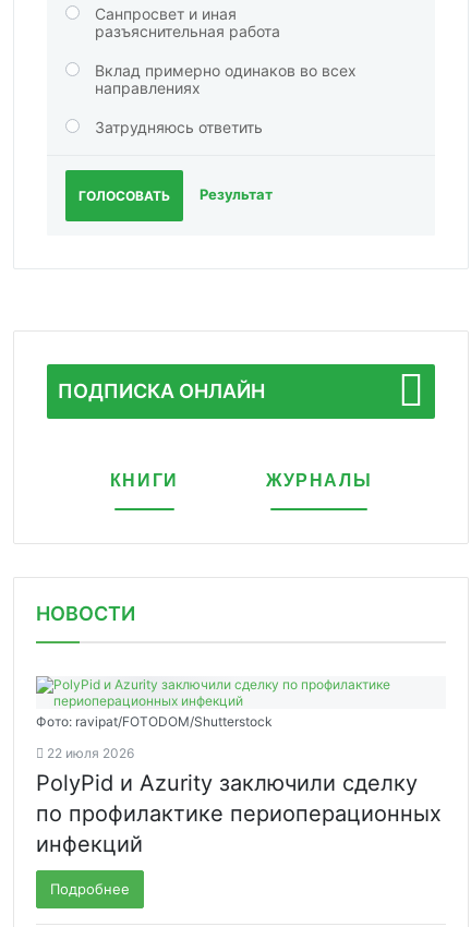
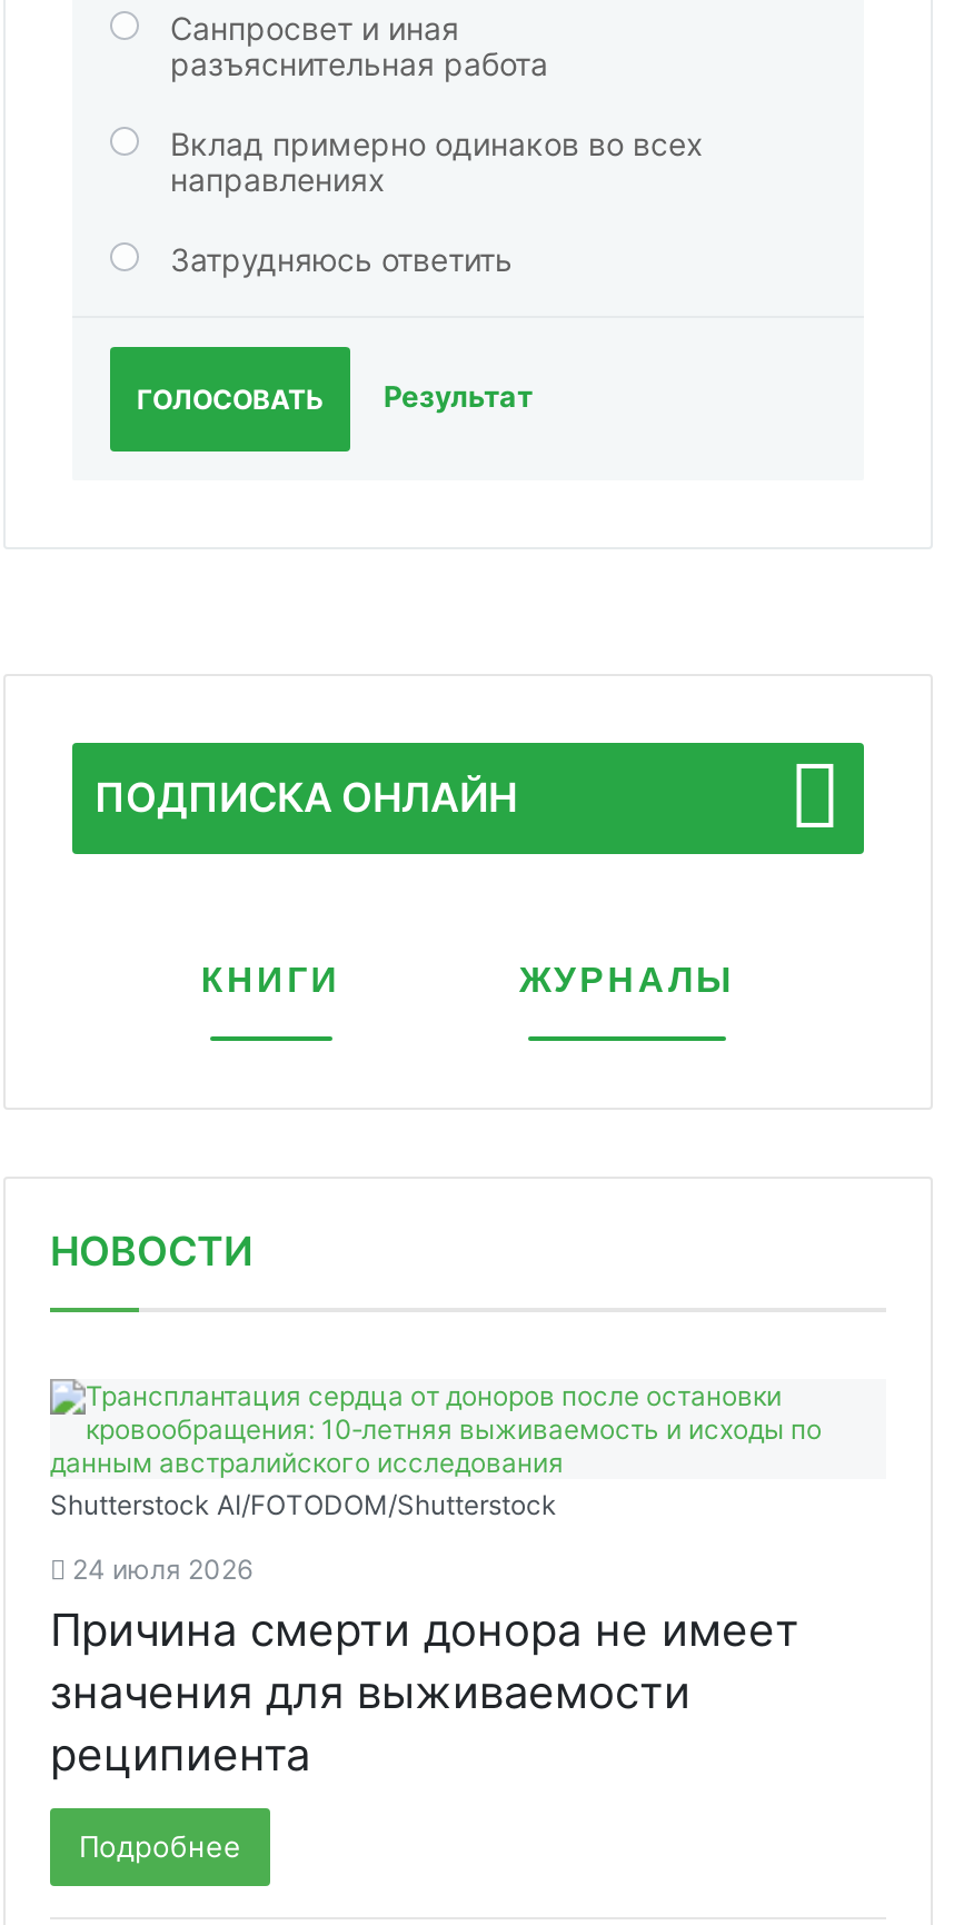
- Фото: ravipat/FOTODOM/Shutterstock
+ Shutterstock AI/FOTODOM/Shutterstoсk

- 22 июля 2026
- PolyPid и Azurity заключили сделку
- по профилактике периоперационных
- инфекций
+ 24 июля 2026
+ Причина смерти донора не имеет
+ значения для выживаемости
+ реципиента
